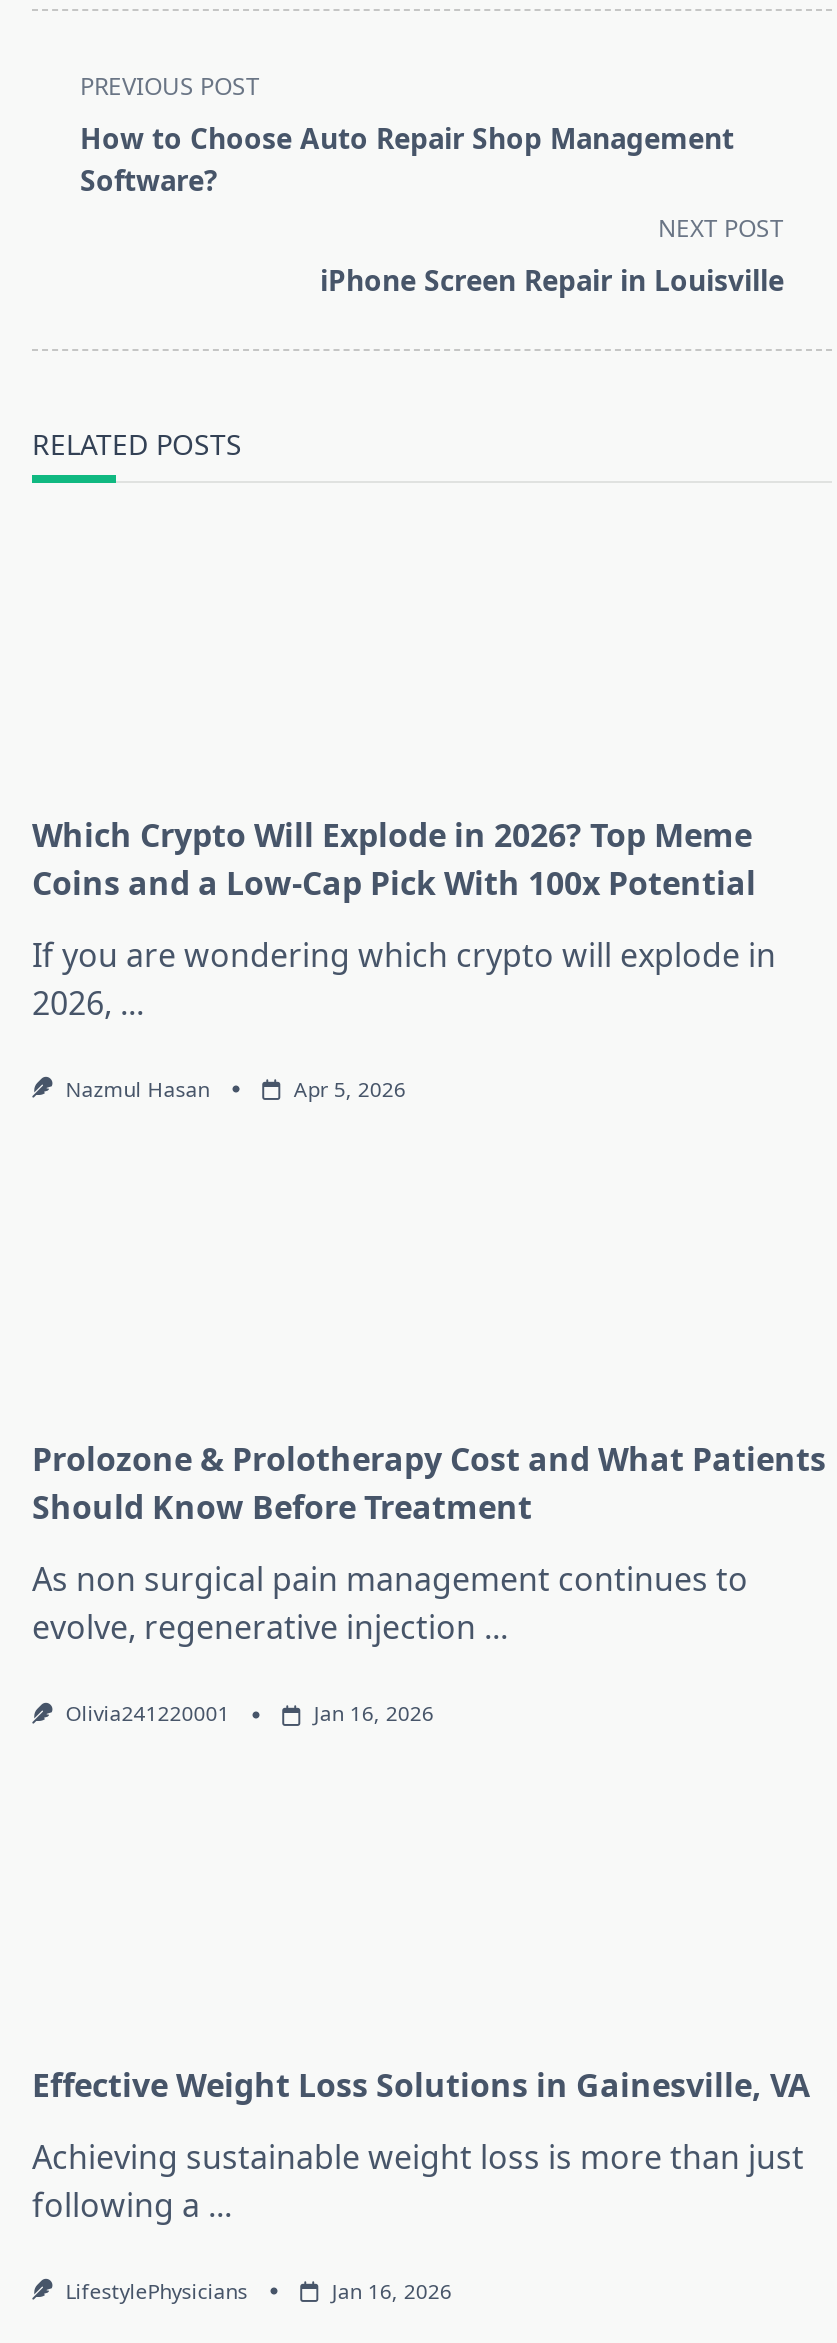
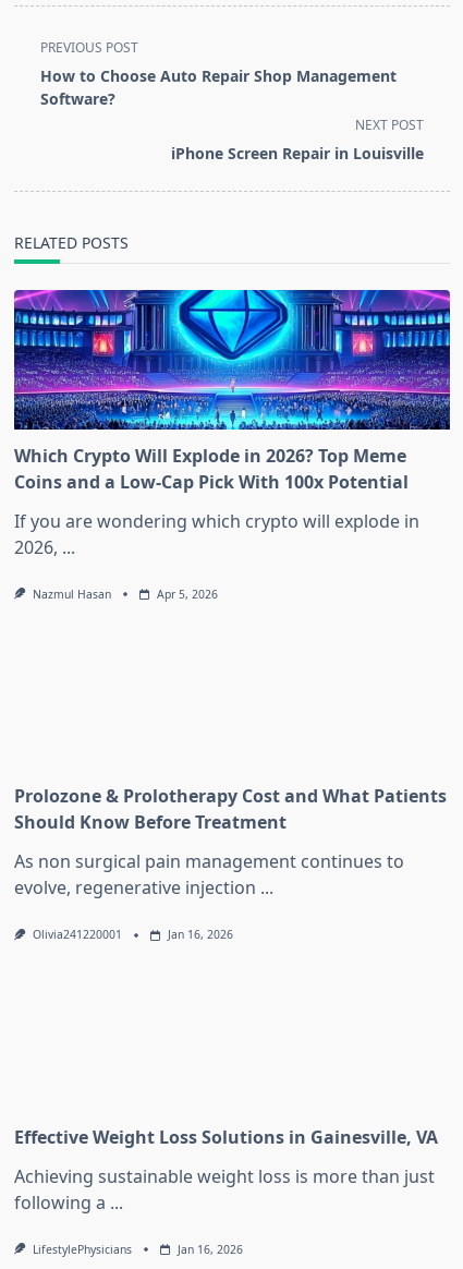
+ [image]
